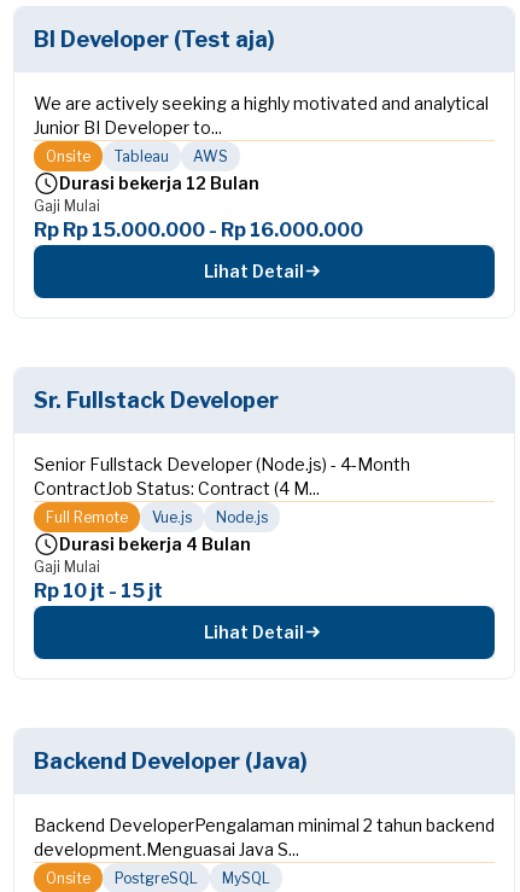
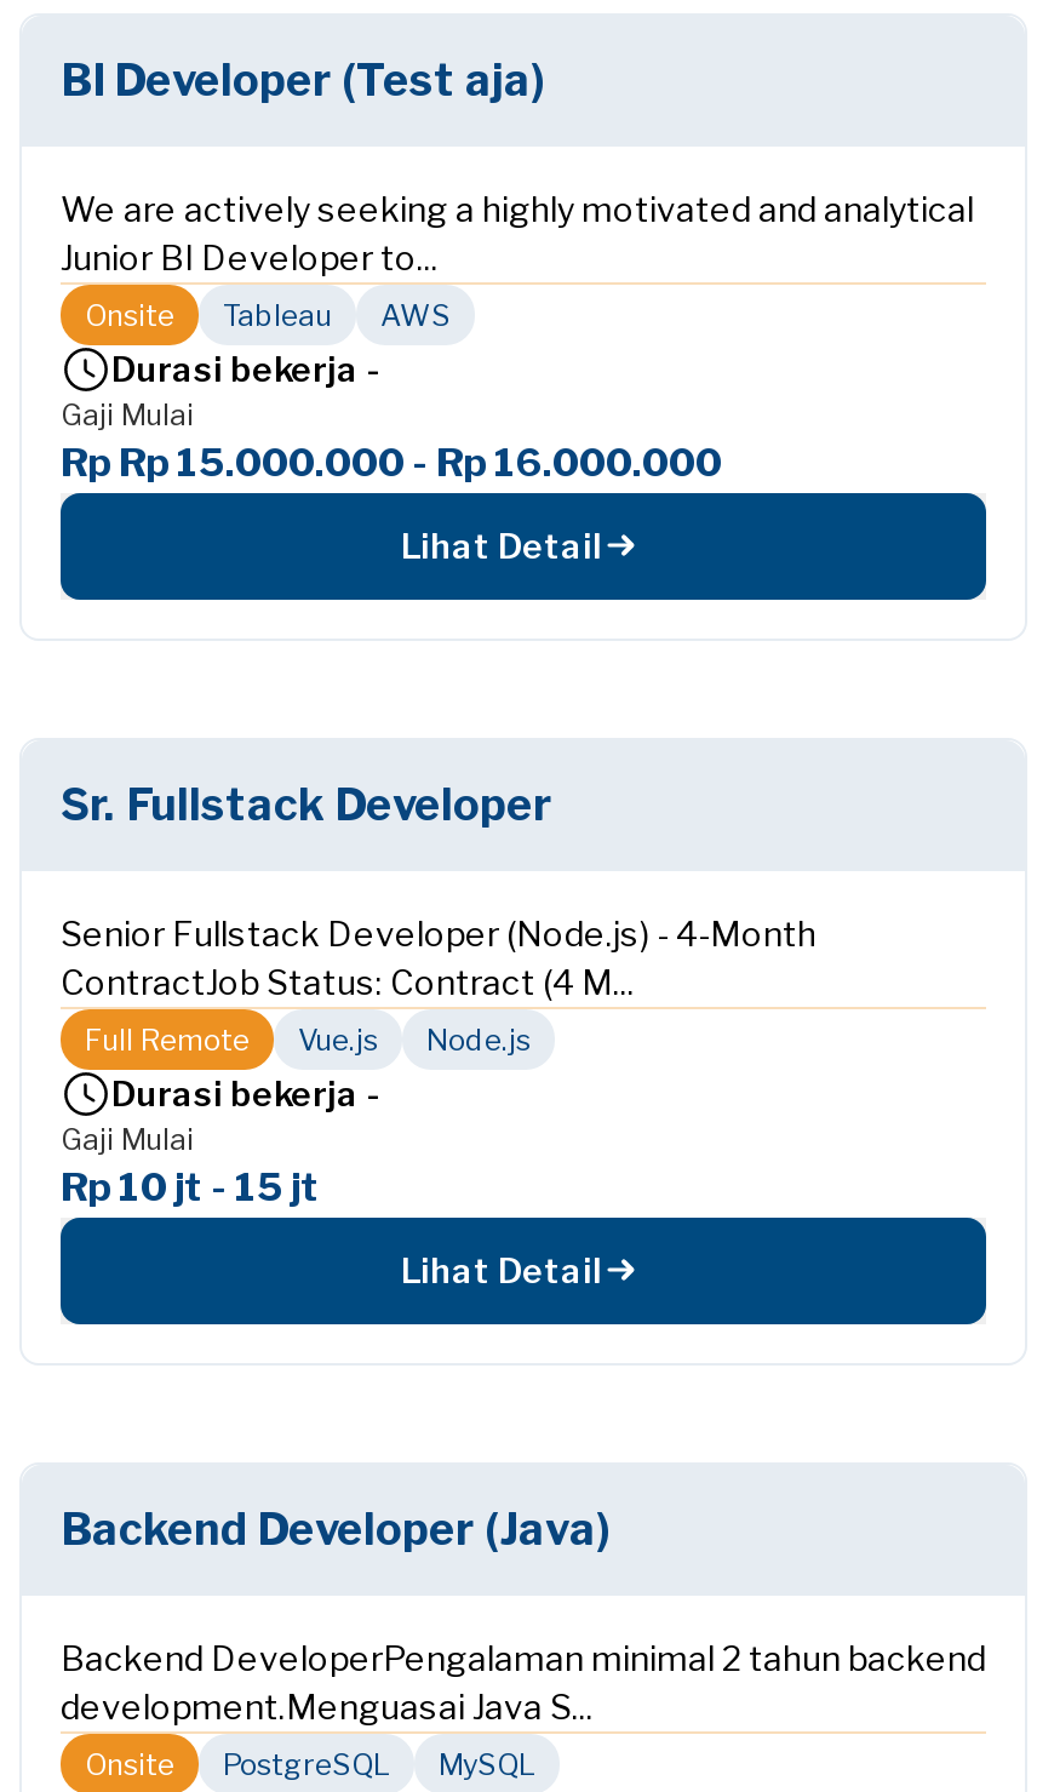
- Durasi bekerja 12 Bulan
+ Durasi bekerja -

- Durasi bekerja 4 Bulan
+ Durasi bekerja -
